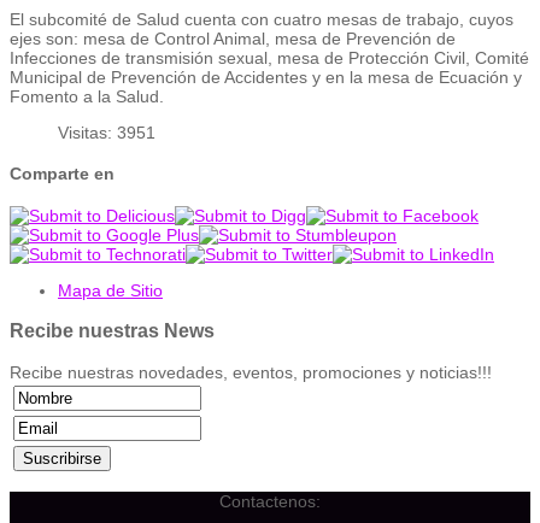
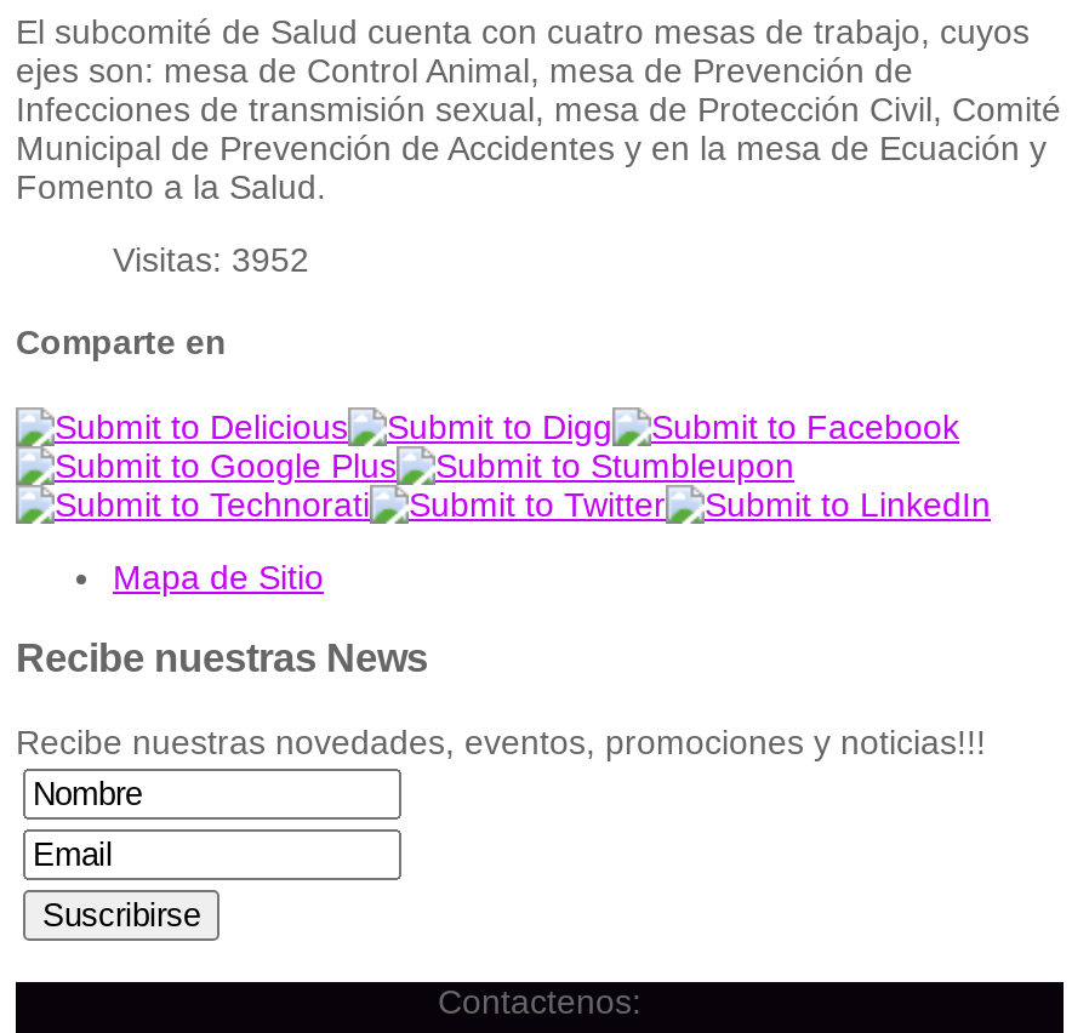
- Visitas: 3951
+ Visitas: 3952
